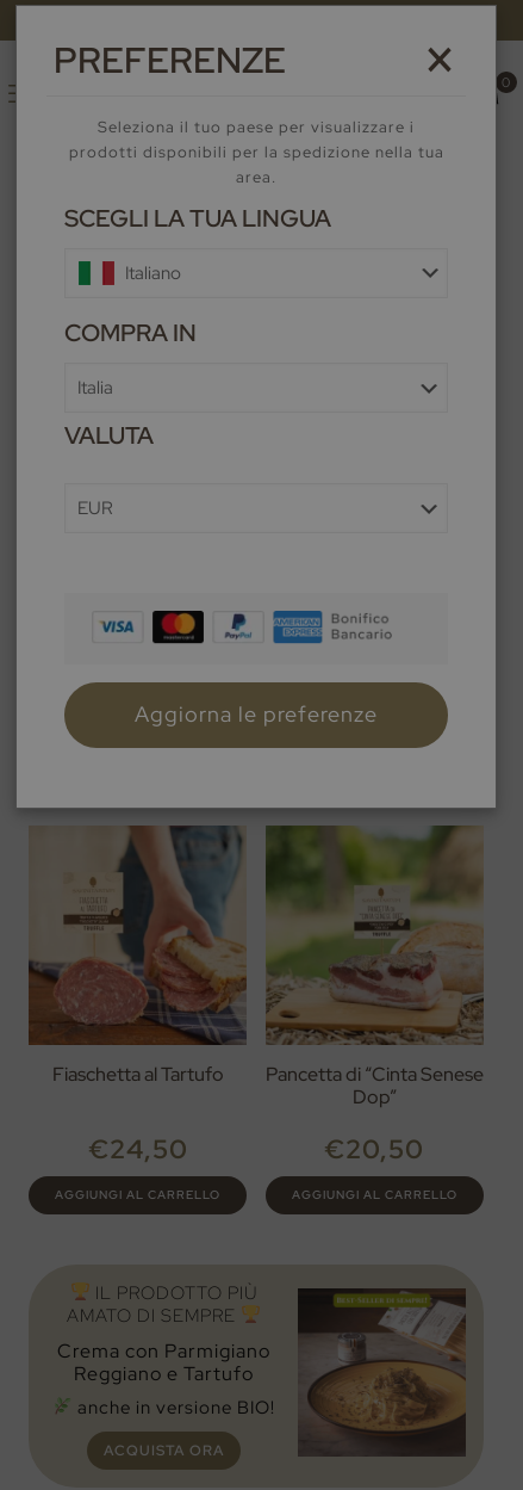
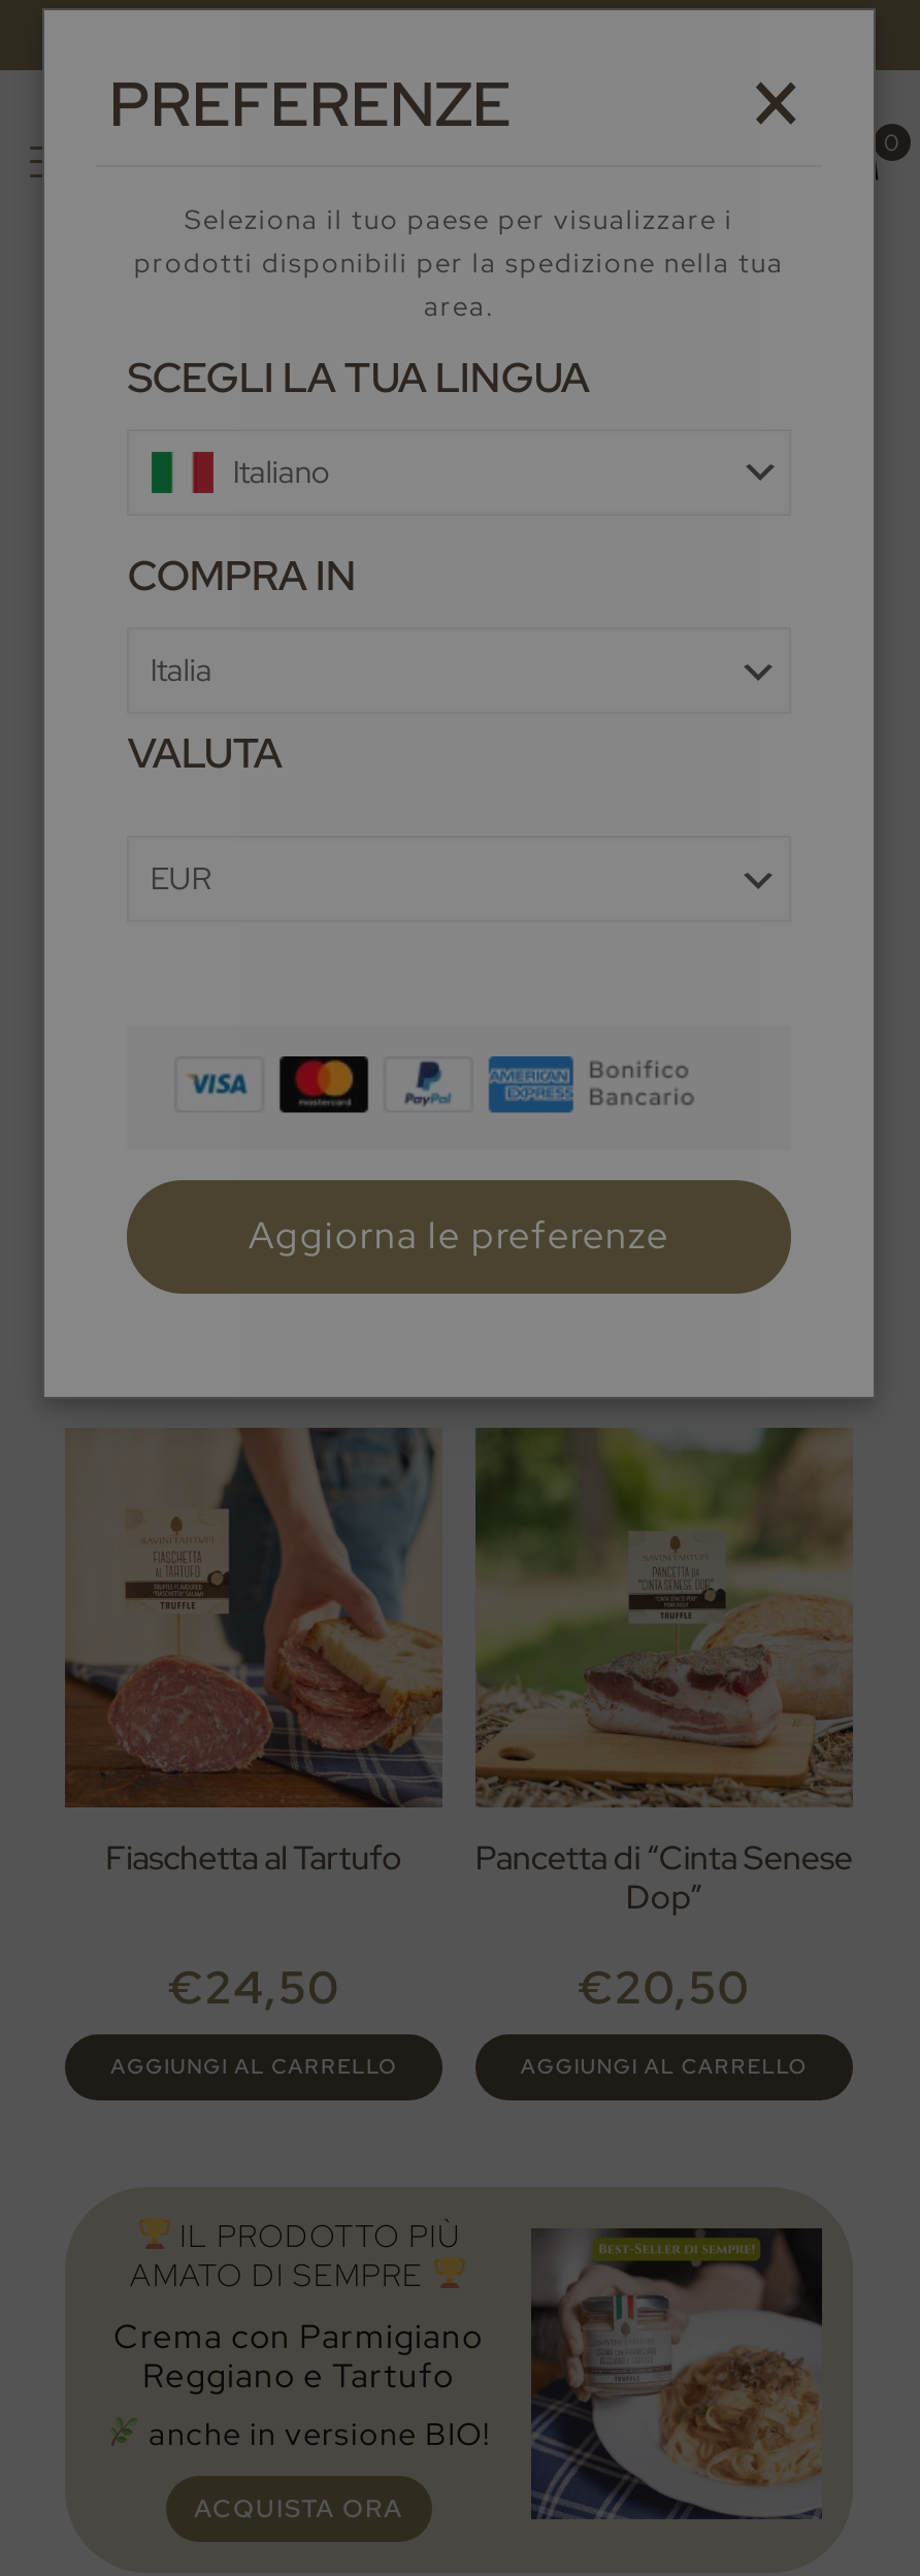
- [image]
+ [image]
